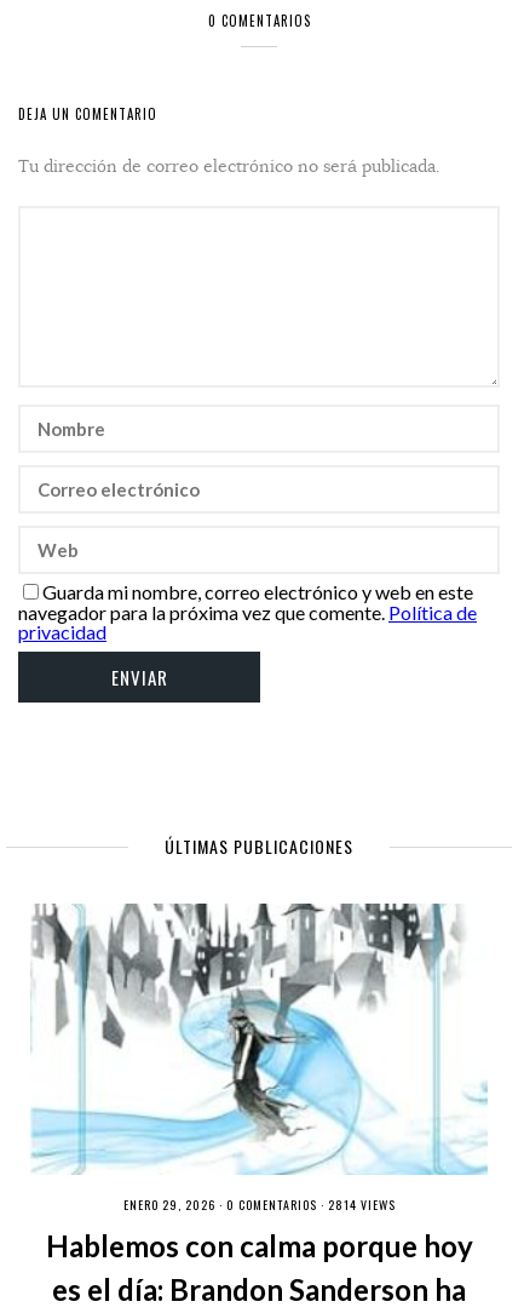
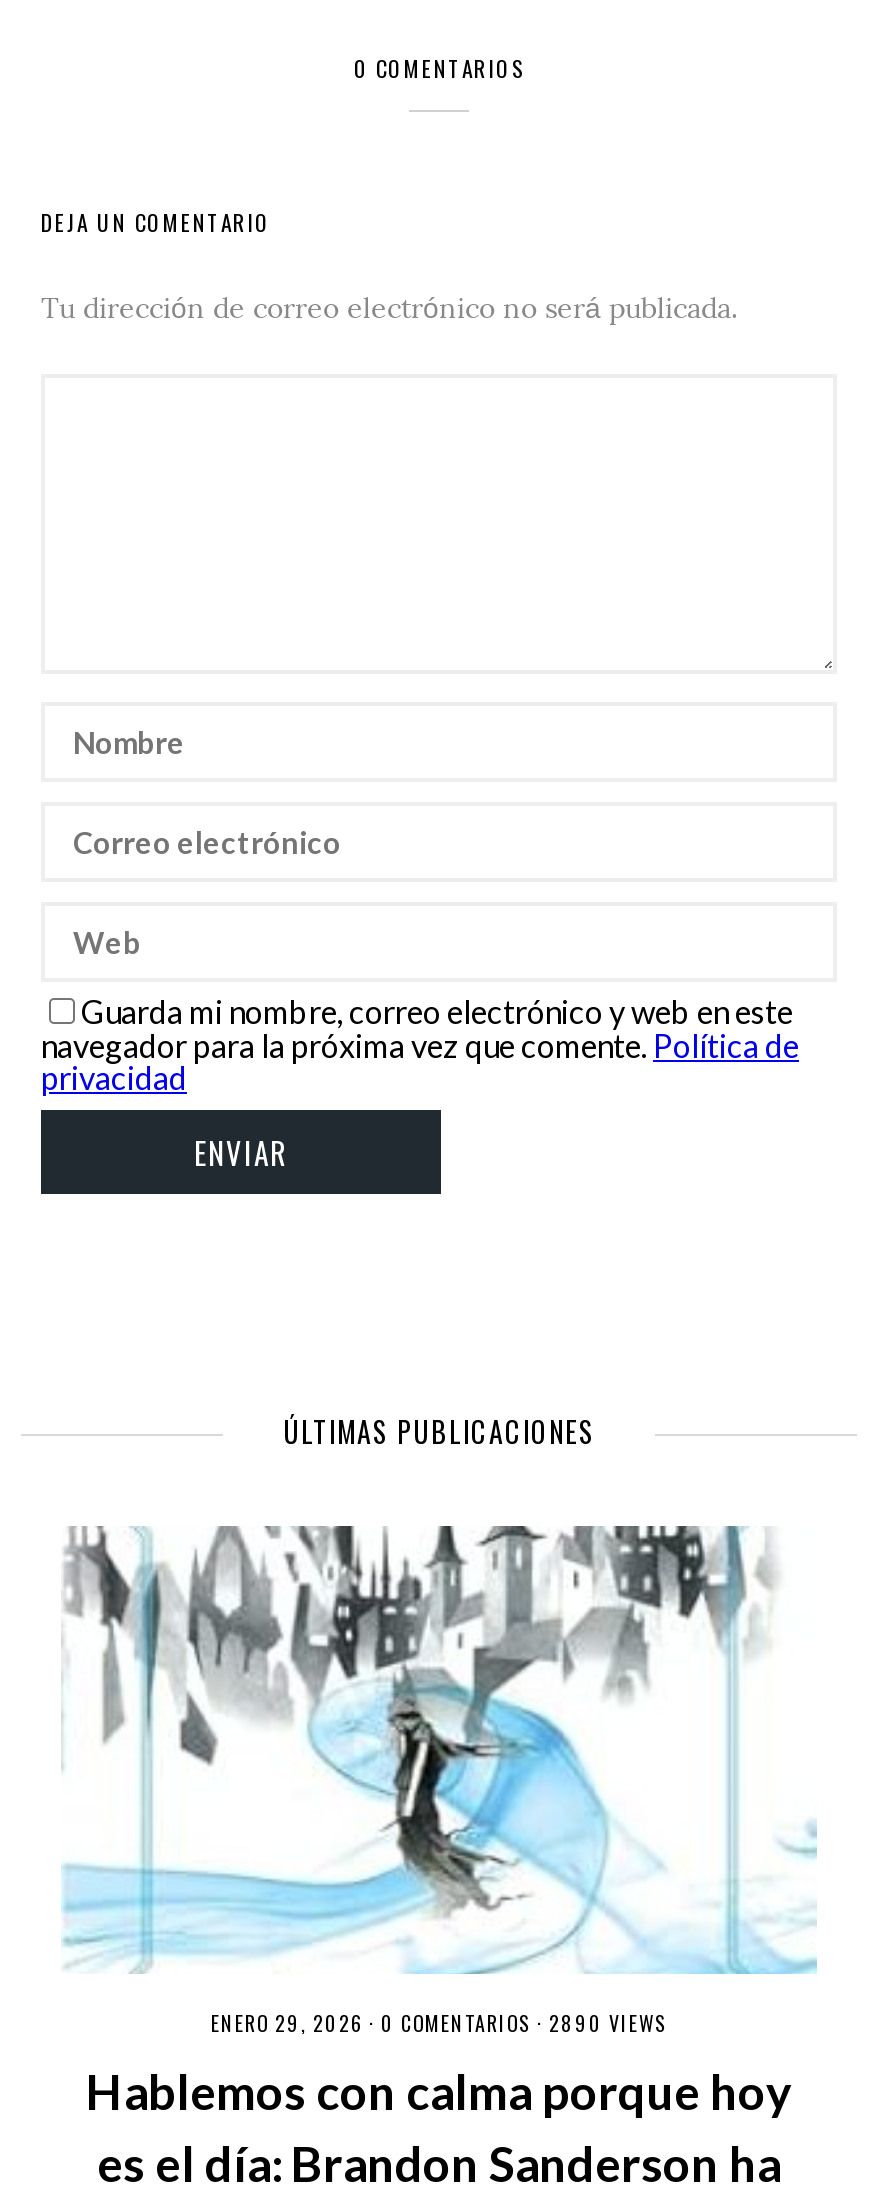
- ENERO 29, 2026 · 0 COMENTARIOS · 2814 VIEWS
+ ENERO 29, 2026 · 0 COMENTARIOS · 2890 VIEWS
